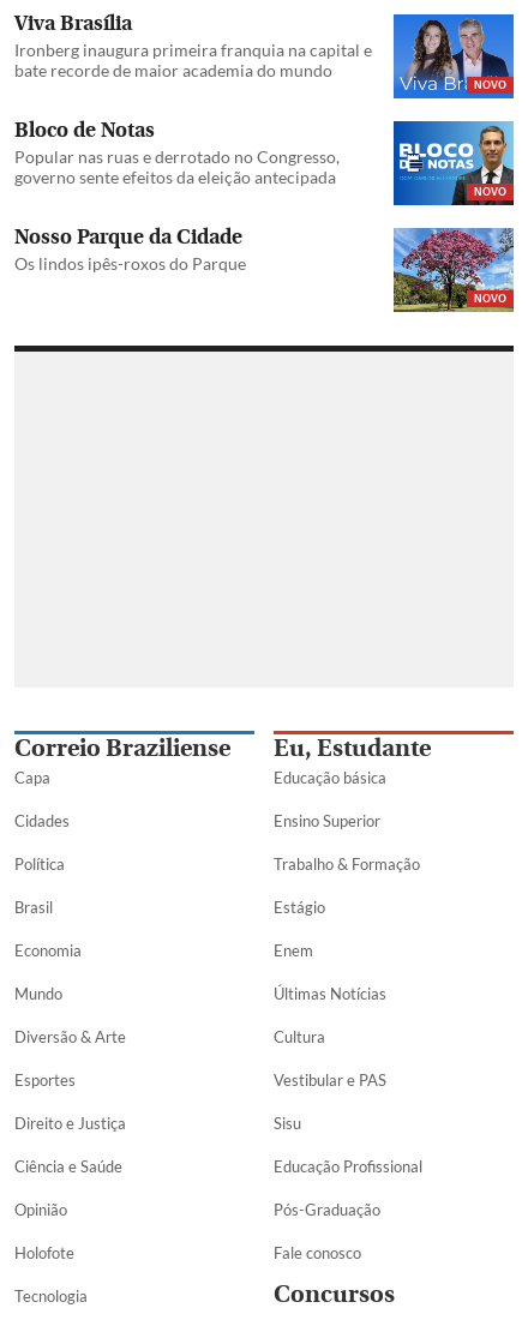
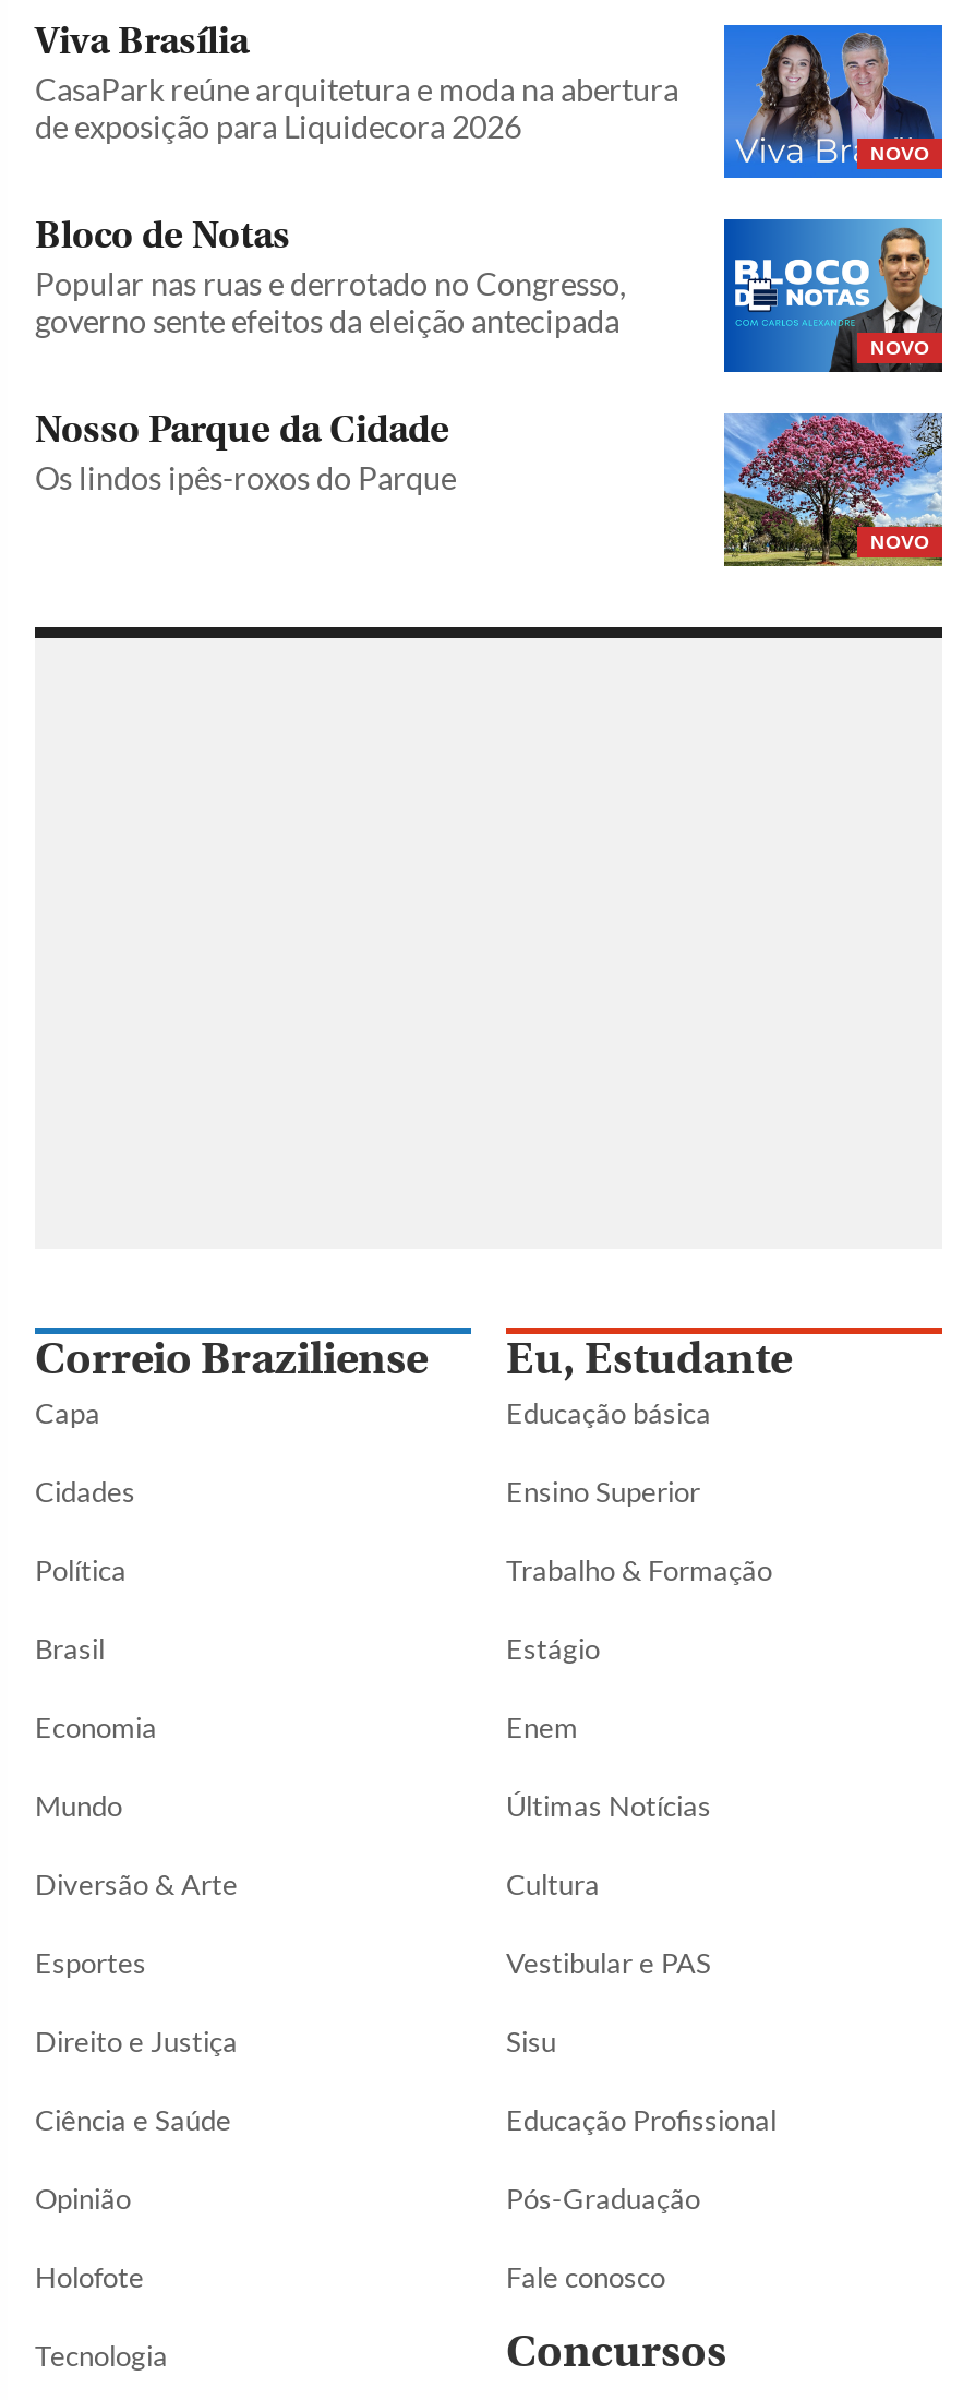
- Ironberg inaugura primeira franquia na capital e
- bate recorde de maior academia do mundo
+ CasaPark reúne arquitetura e moda na abertura
+ de exposição para Liquidecora 2026
